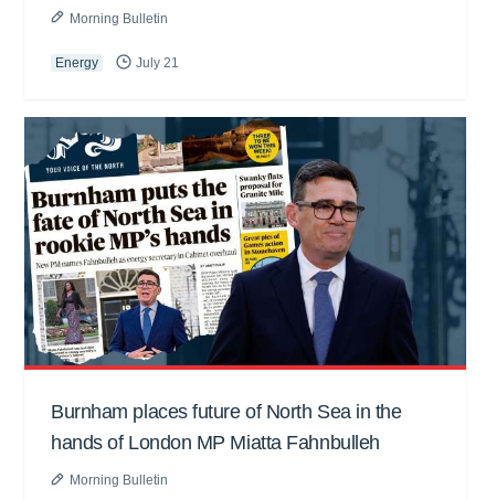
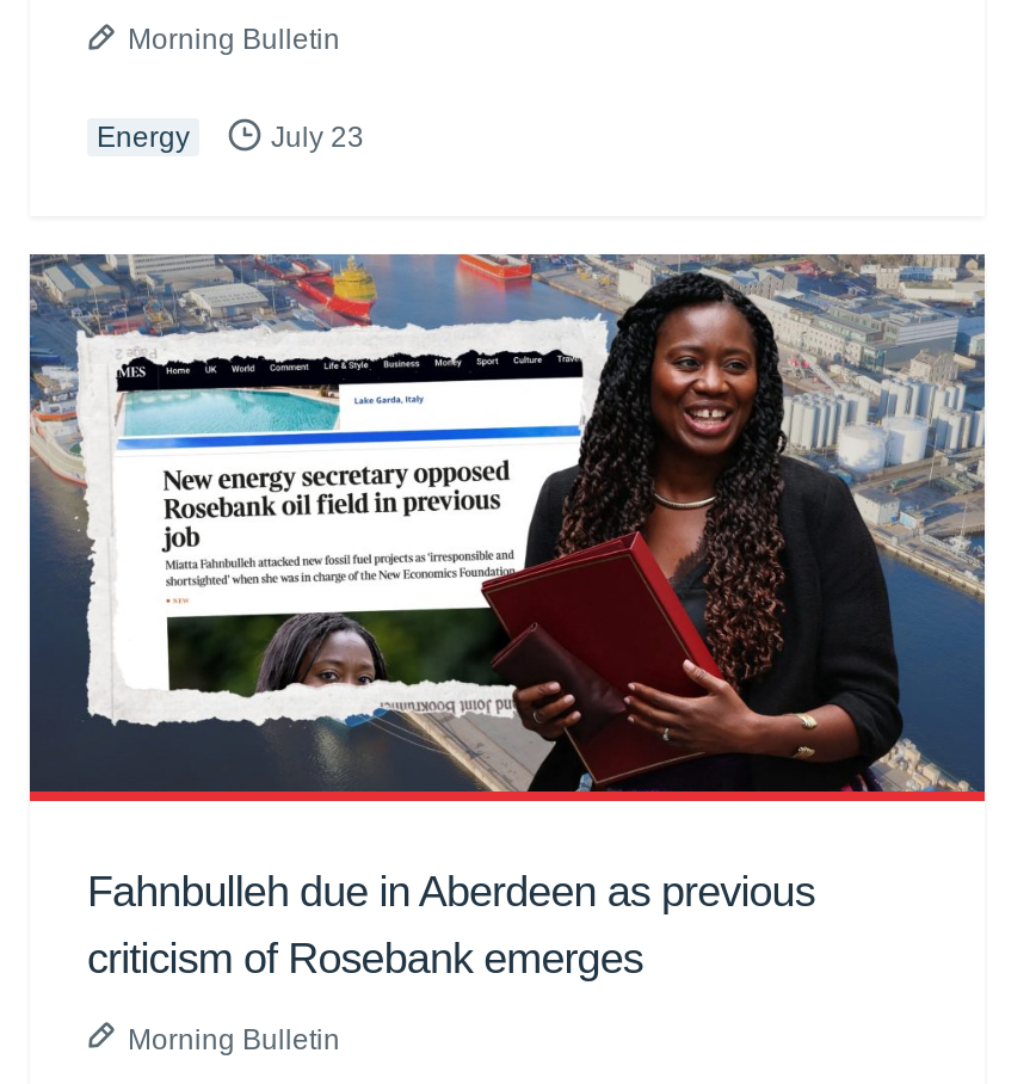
- July 21
+ July 23

- [image]
- Burnham places future of North Sea in the
- hands of London MP Miatta Fahnbulleh
+ [image]
+ Fahnbulleh due in Aberdeen as previous
+ criticism of Rosebank emerges
